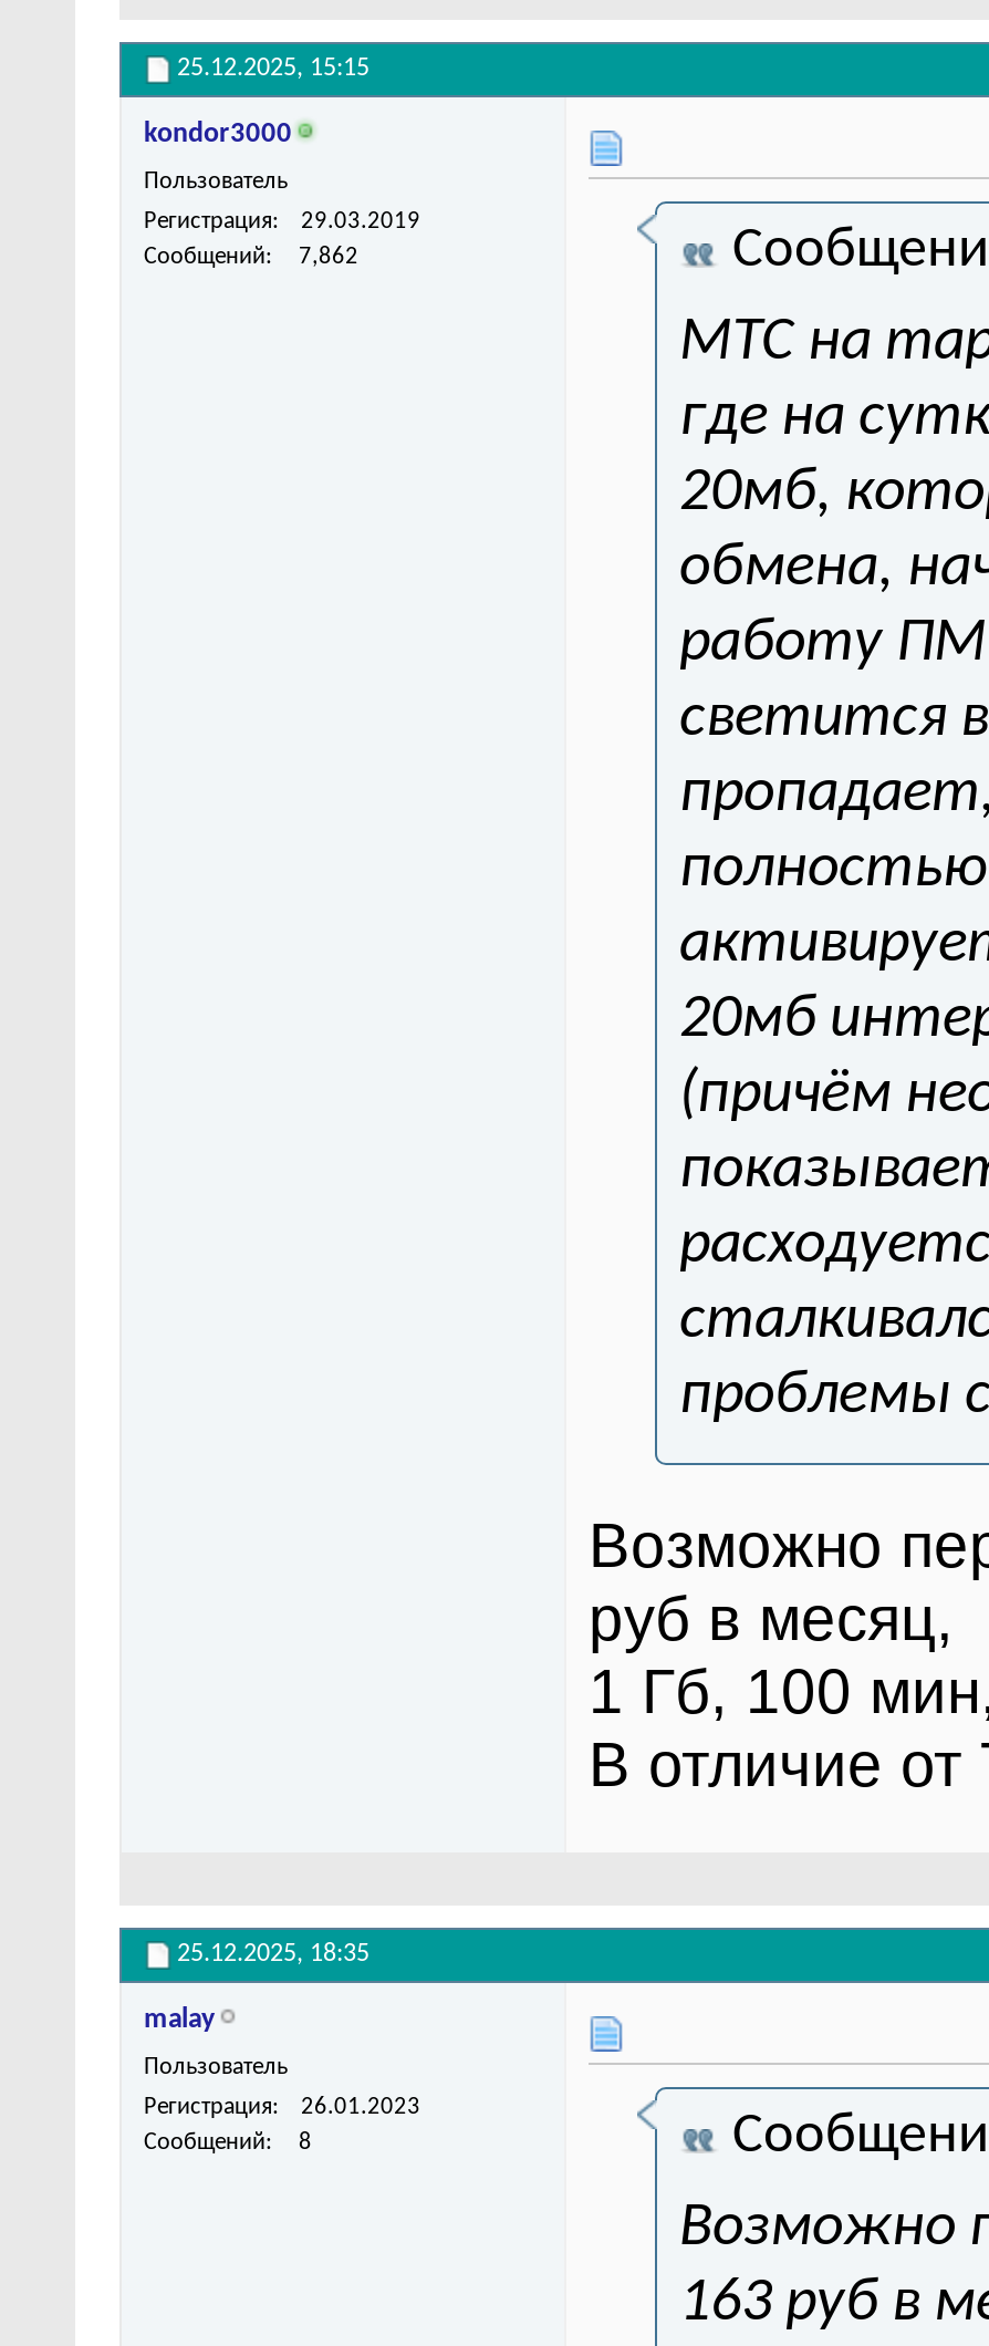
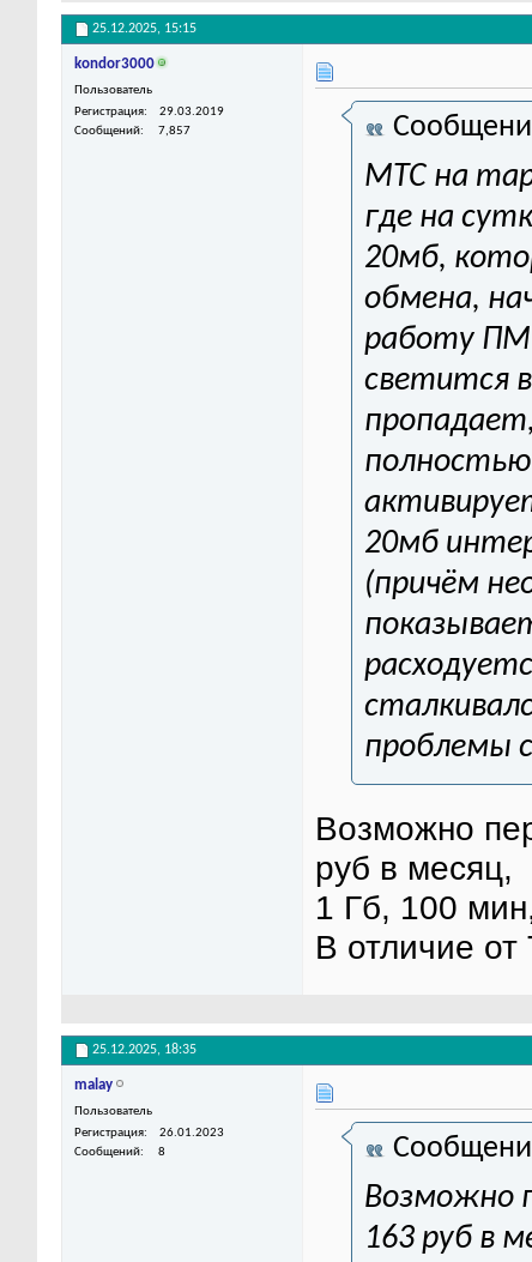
- Сообщений 7,862
+ Сообщений 7,857
